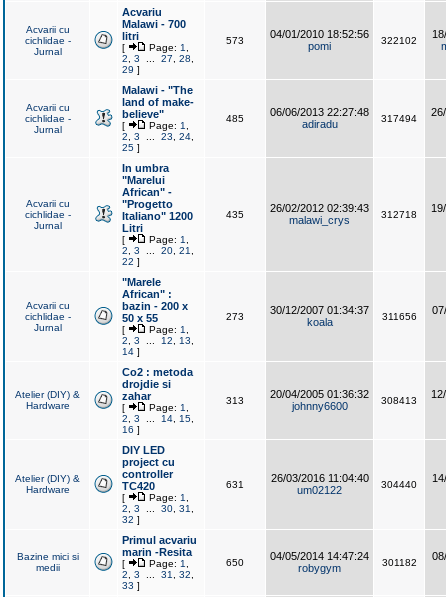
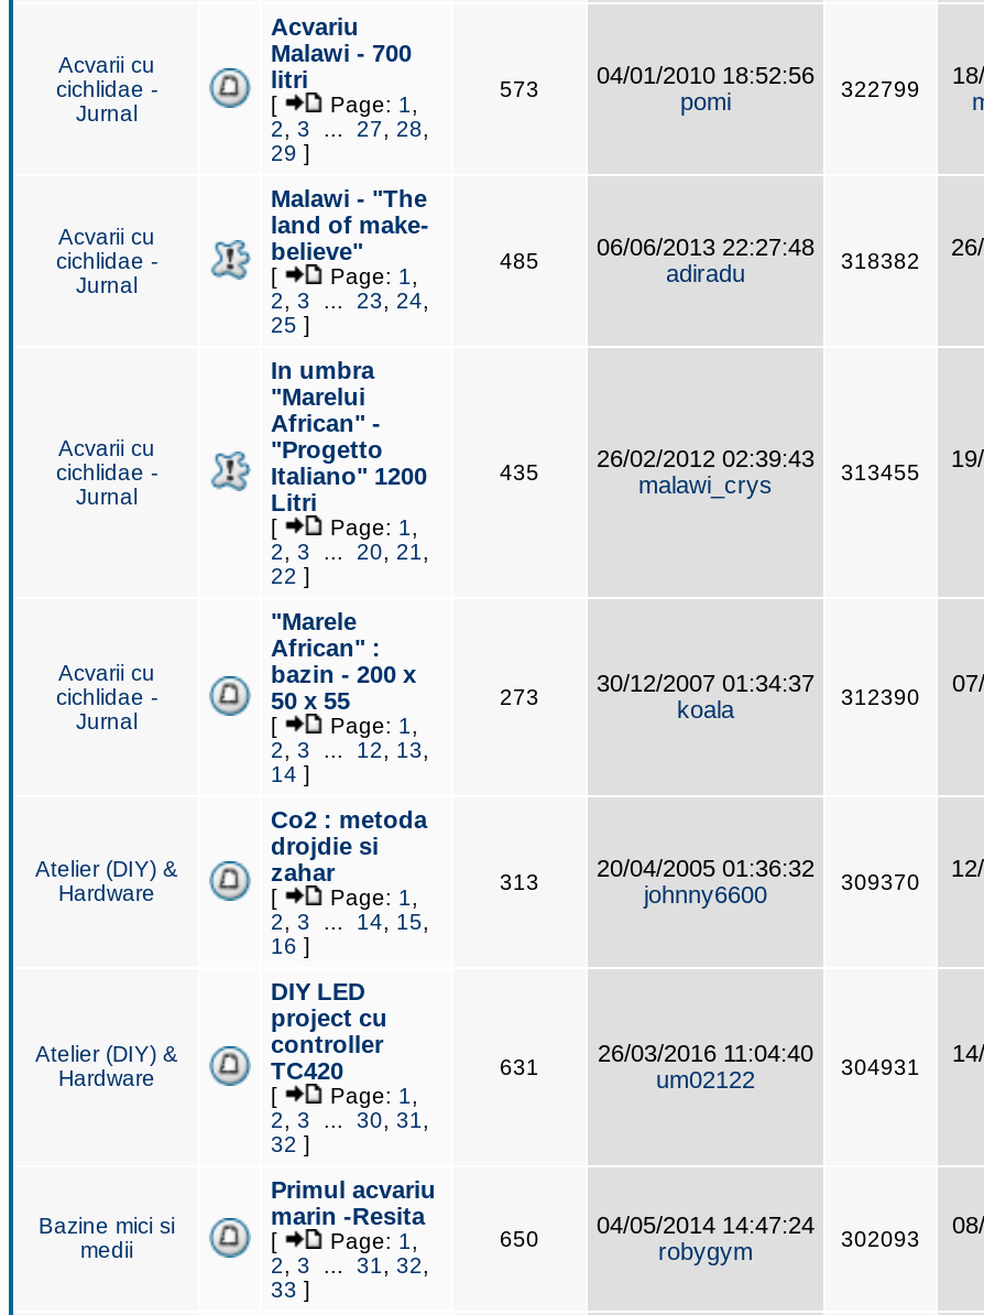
- 322102
+ 322799

- 317494
+ 318382

- 312718
+ 313455

- 311656
+ 312390

- 308413
+ 309370

- 304440
+ 304931

- 301182
+ 302093
